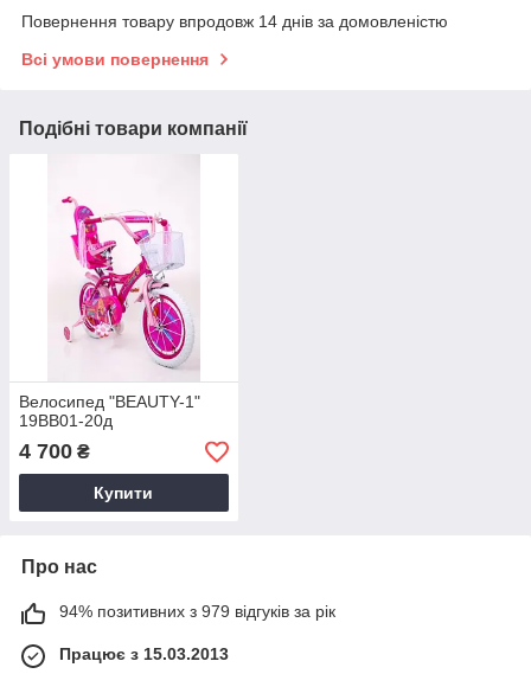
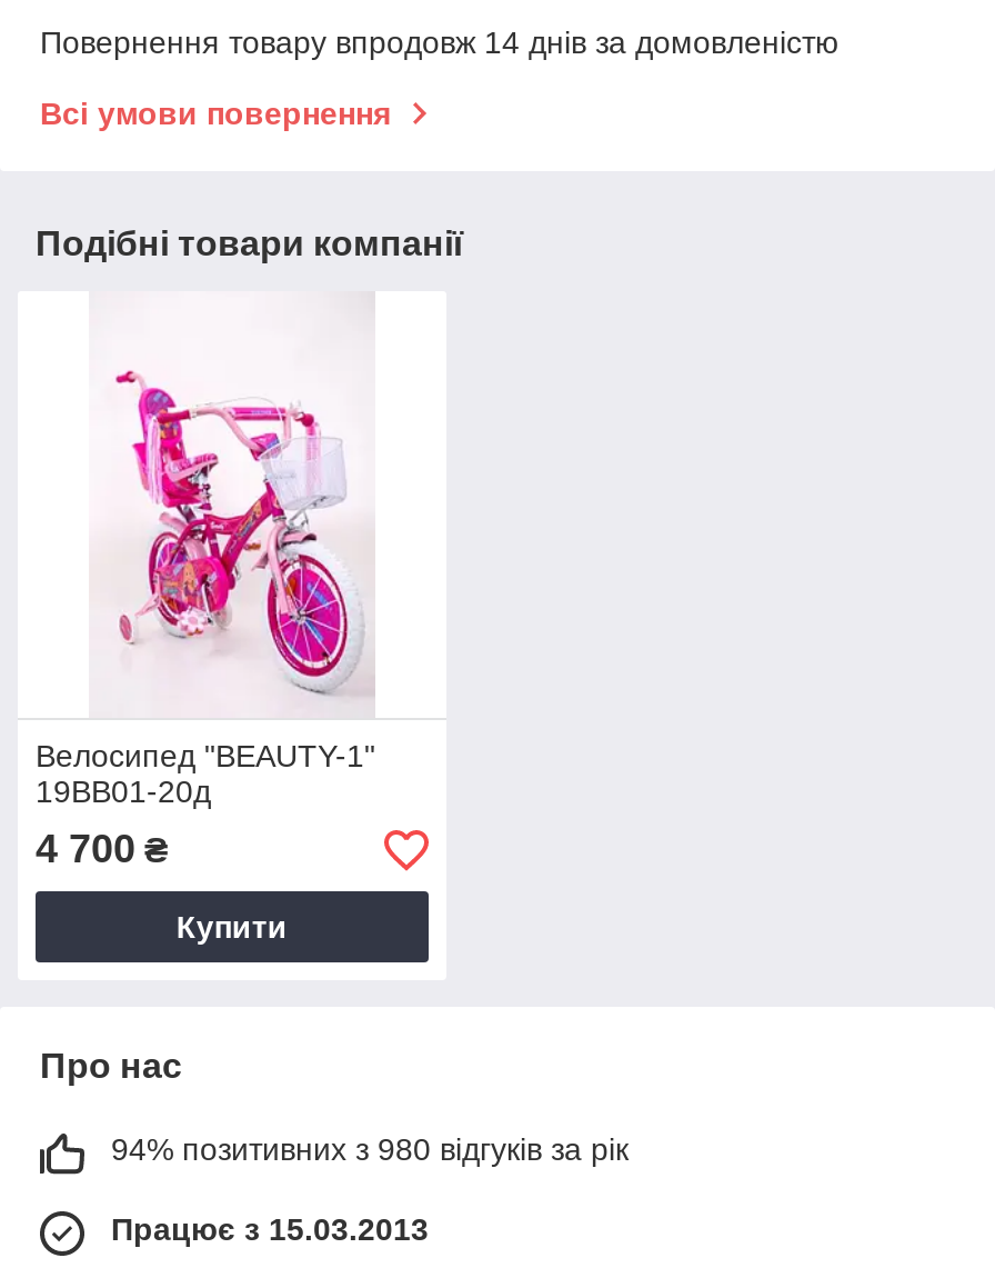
- 94% позитивних з 979 відгуків за рік
+ 94% позитивних з 980 відгуків за рік
